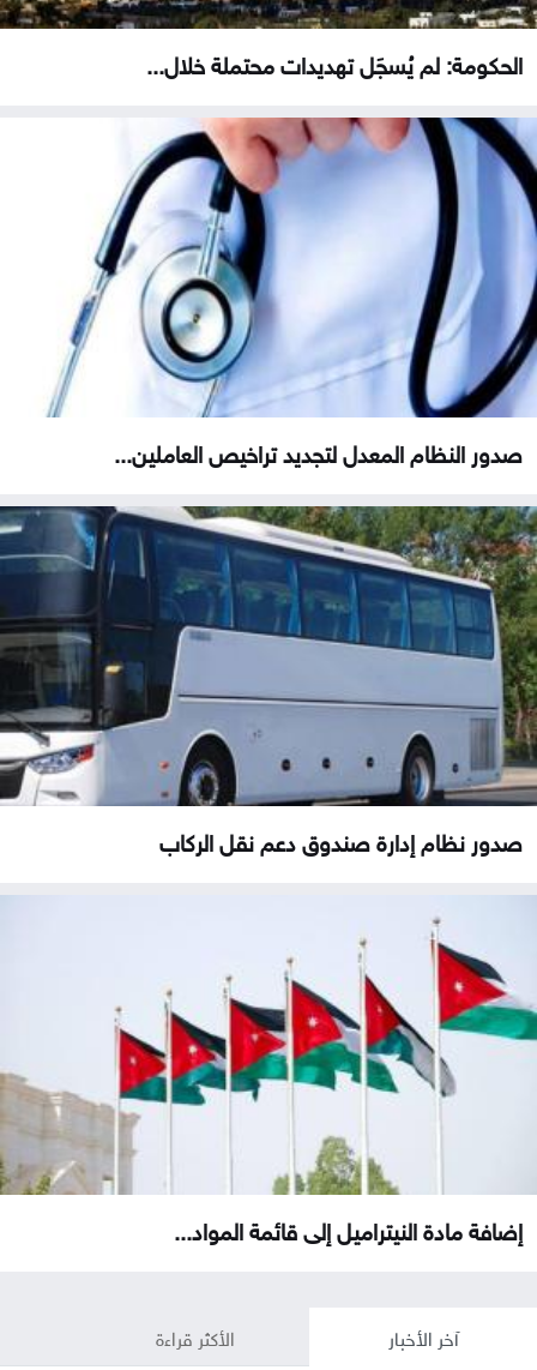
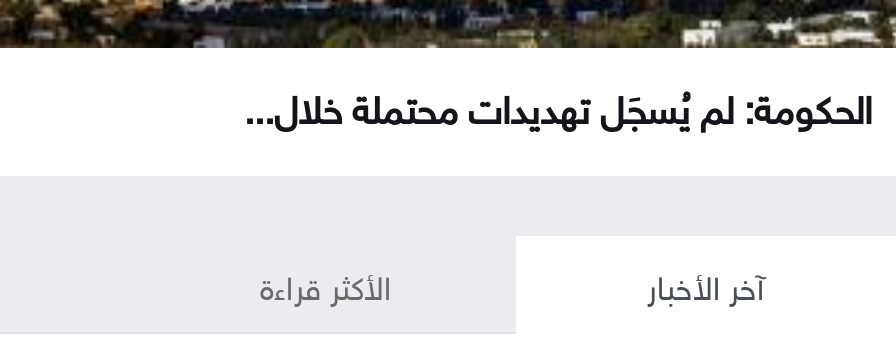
- [image]
- صدور النظام المعدل لتجديد تراخيص العاملين...

- [image]
- صدور نظام إدارة صندوق دعم نقل الركاب

- [image]
- إضافة مادة النيتراميل إلى قائمة المواد...
